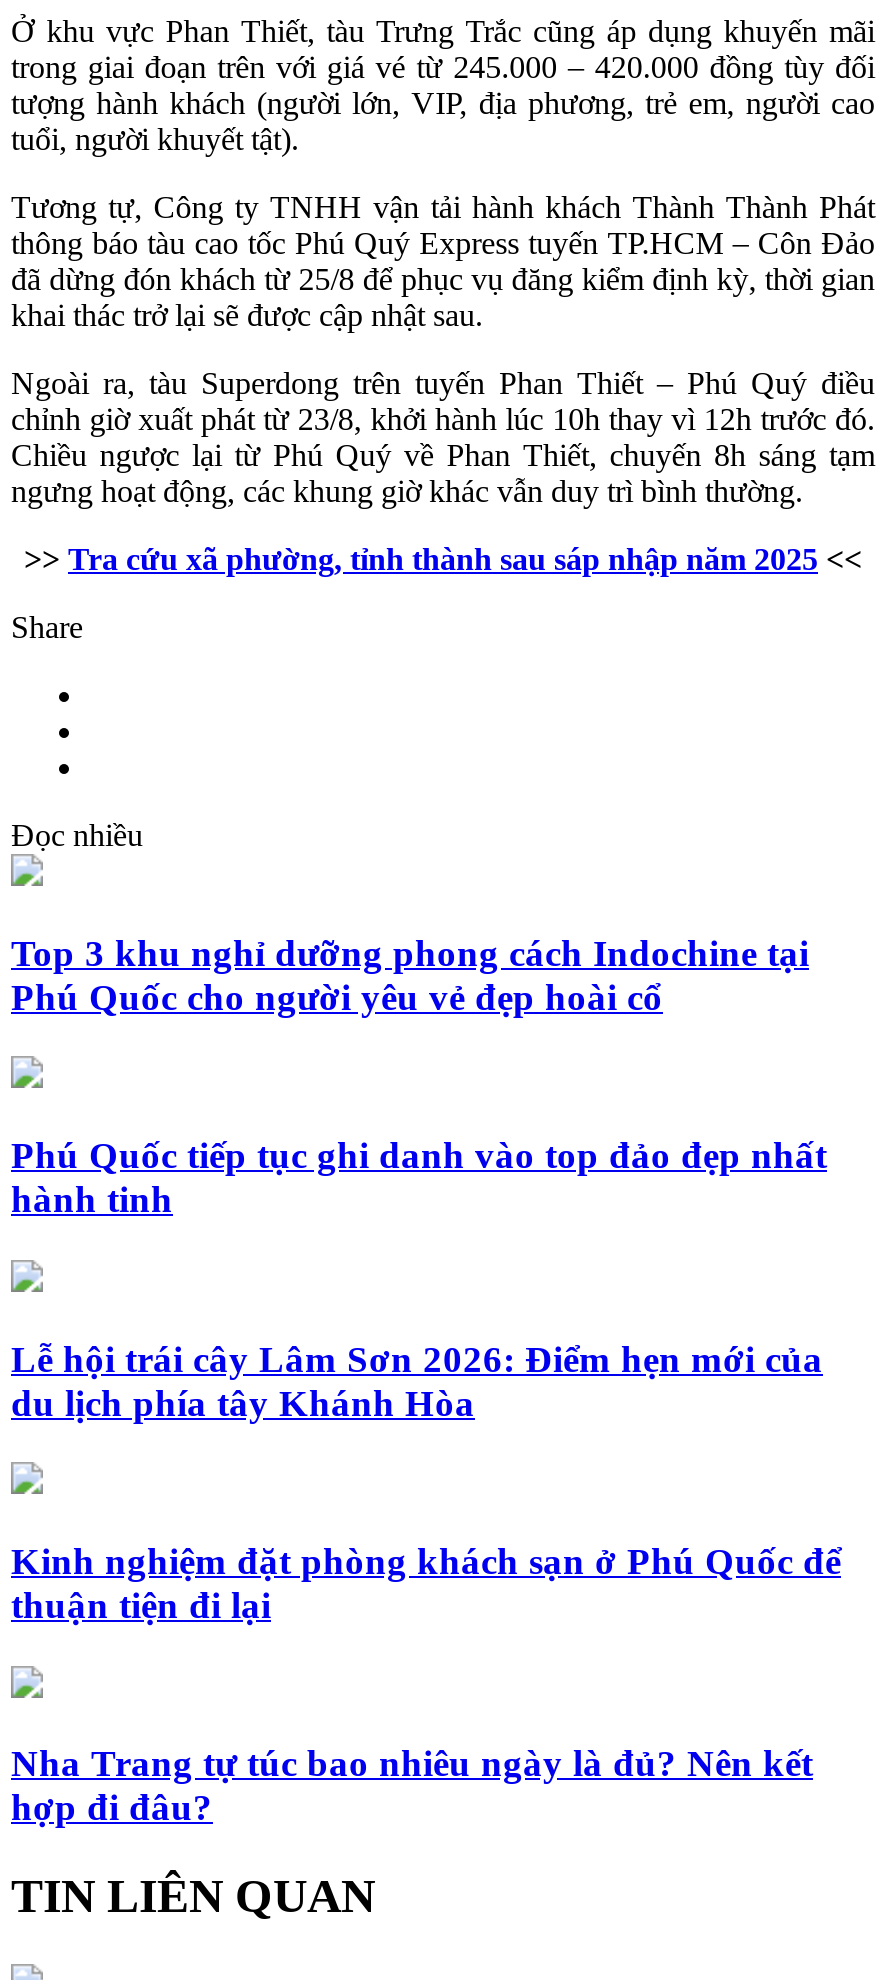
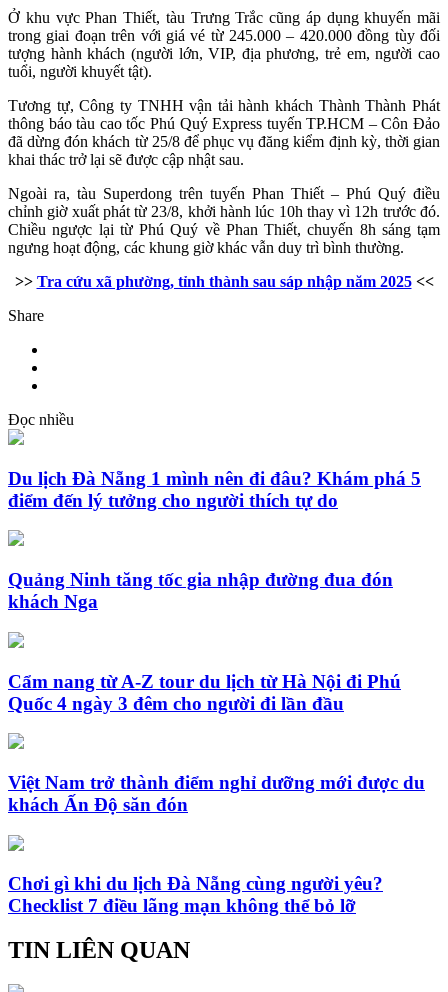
- Top 3 khu nghỉ dưỡng phong cách Indochine tại
- Phú Quốc cho người yêu vẻ đẹp hoài cổ
+ Du lịch Đà Nẵng 1 mình nên đi đâu? Khám phá 5
+ điểm đến lý tưởng cho người thích tự do

- Phú Quốc tiếp tục ghi danh vào top đảo đẹp nhất
- hành tinh
+ Quảng Ninh tăng tốc gia nhập đường đua đón
+ khách Nga

- Lễ hội trái cây Lâm Sơn 2026: Điểm hẹn mới của
- du lịch phía tây Khánh Hòa
+ Cẩm nang từ A-Z tour du lịch từ Hà Nội đi Phú
+ Quốc 4 ngày 3 đêm cho người đi lần đầu

- Kinh nghiệm đặt phòng khách sạn ở Phú Quốc để
- thuận tiện đi lại
+ Việt Nam trở thành điểm nghỉ dưỡng mới được du
+ khách Ấn Độ săn đón

- Nha Trang tự túc bao nhiêu ngày là đủ? Nên kết
- hợp đi đâu?
+ Chơi gì khi du lịch Đà Nẵng cùng người yêu?
+ Checklist 7 điều lãng mạn không thể bỏ lỡ
